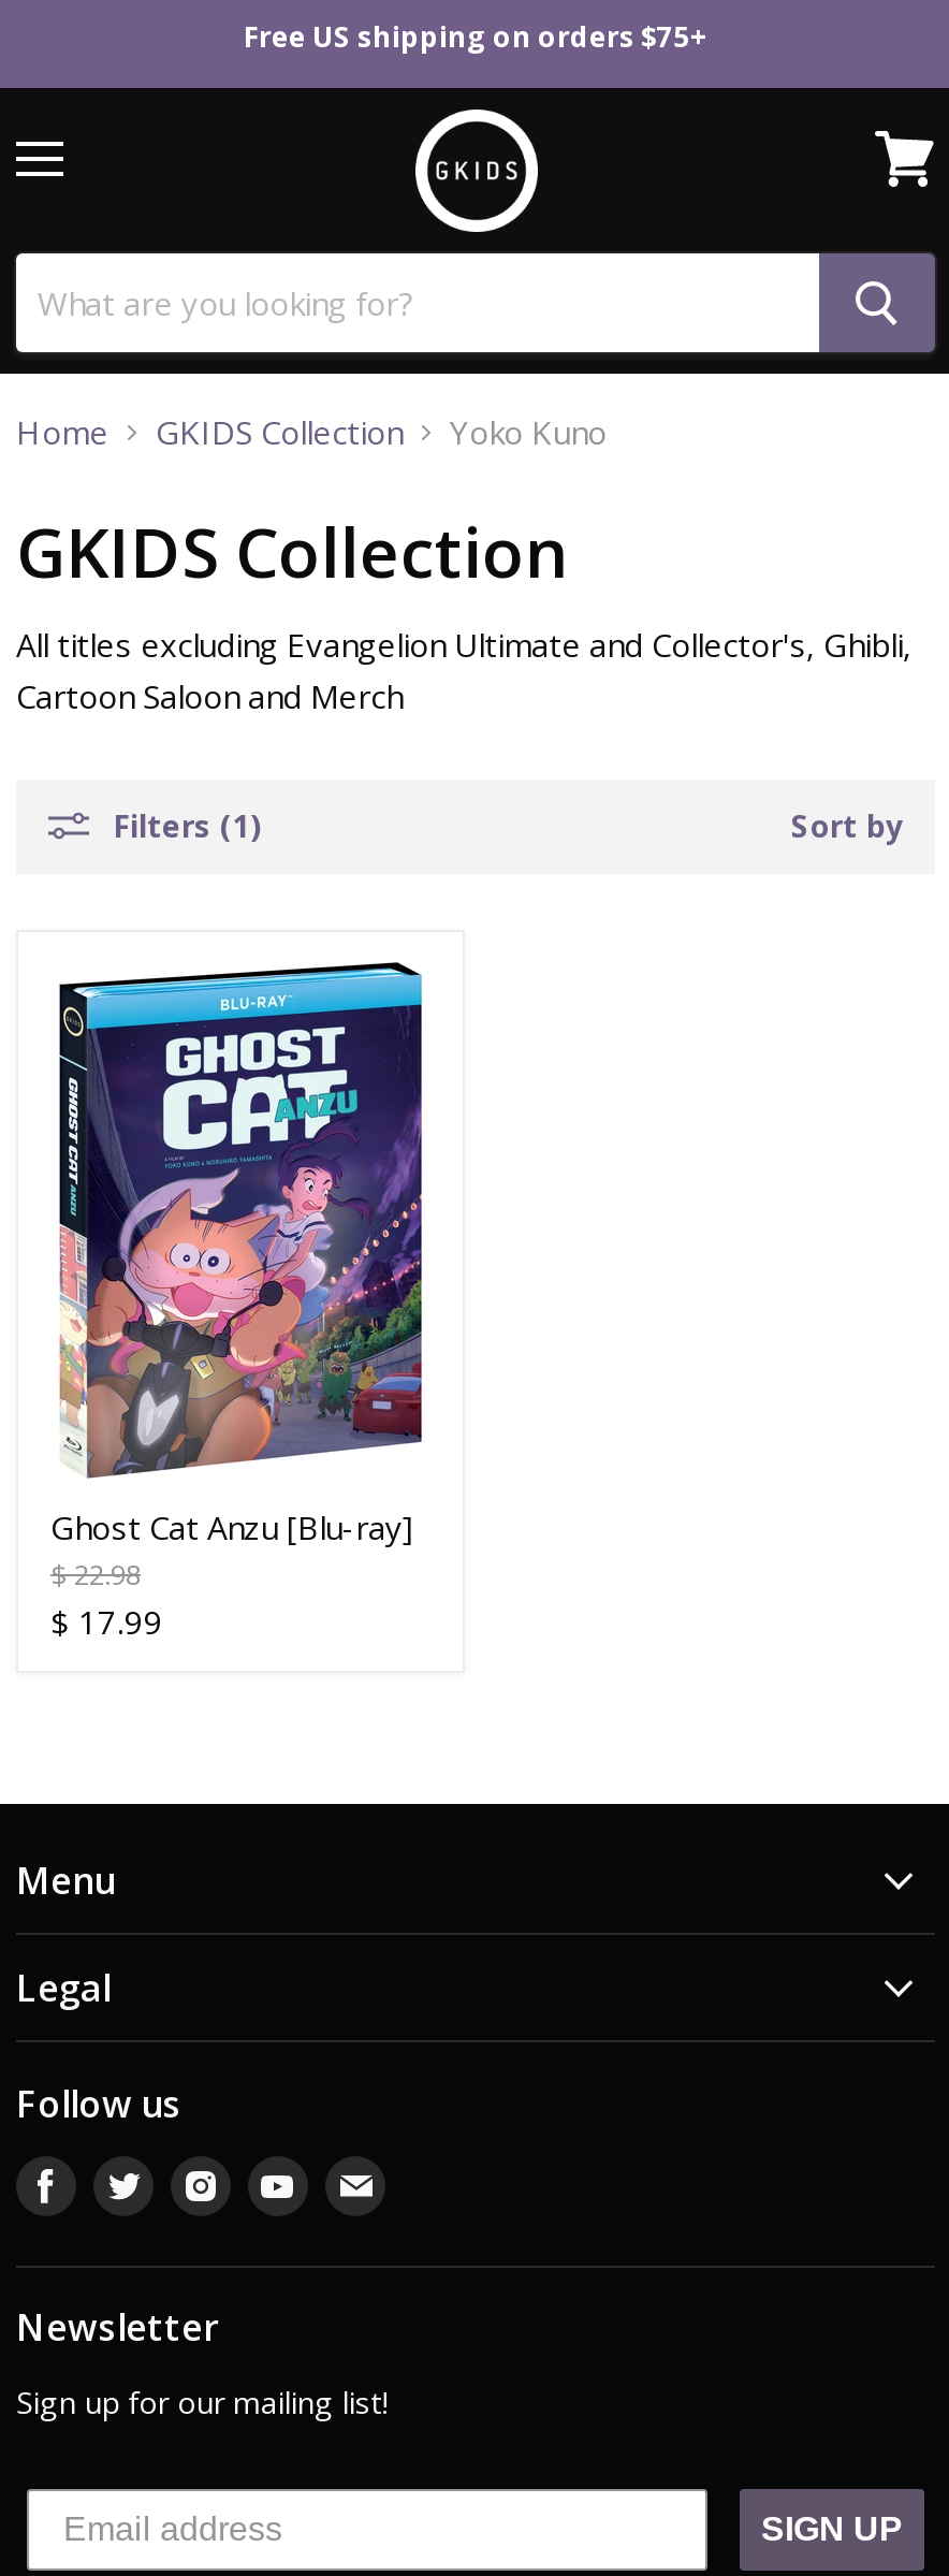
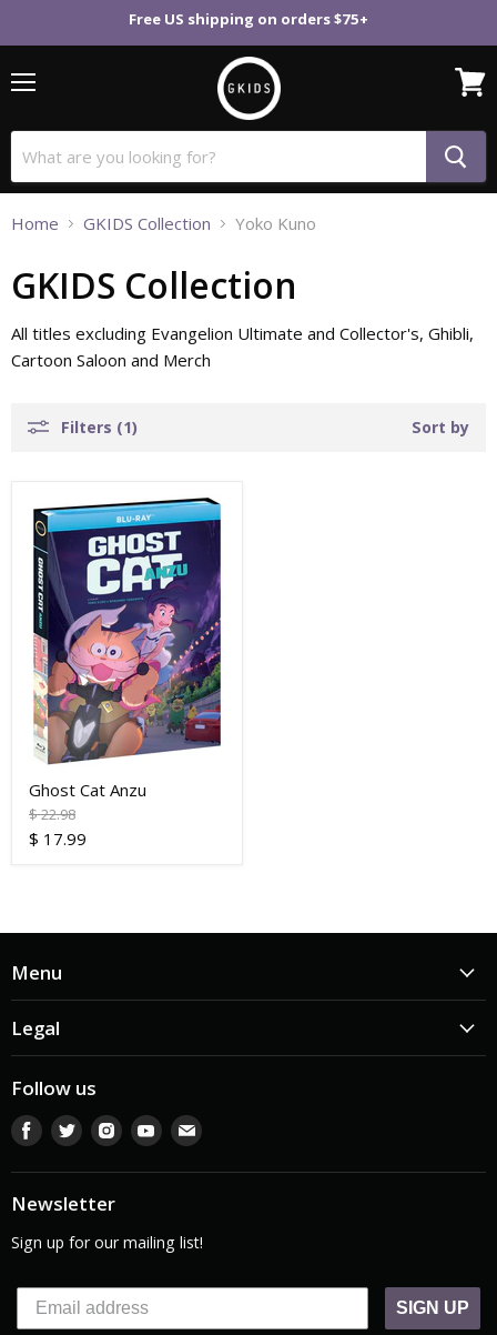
- Ghost Cat Anzu [Blu-ray]
+ Ghost Cat Anzu
